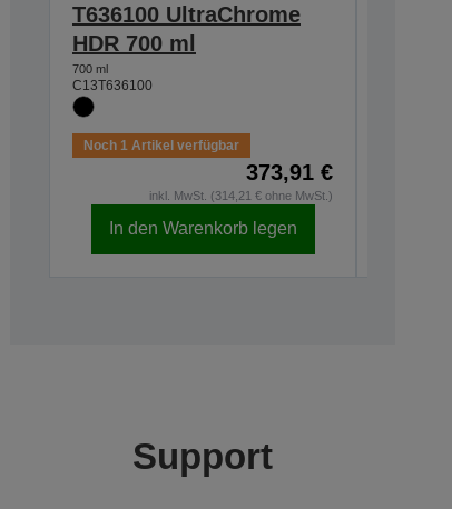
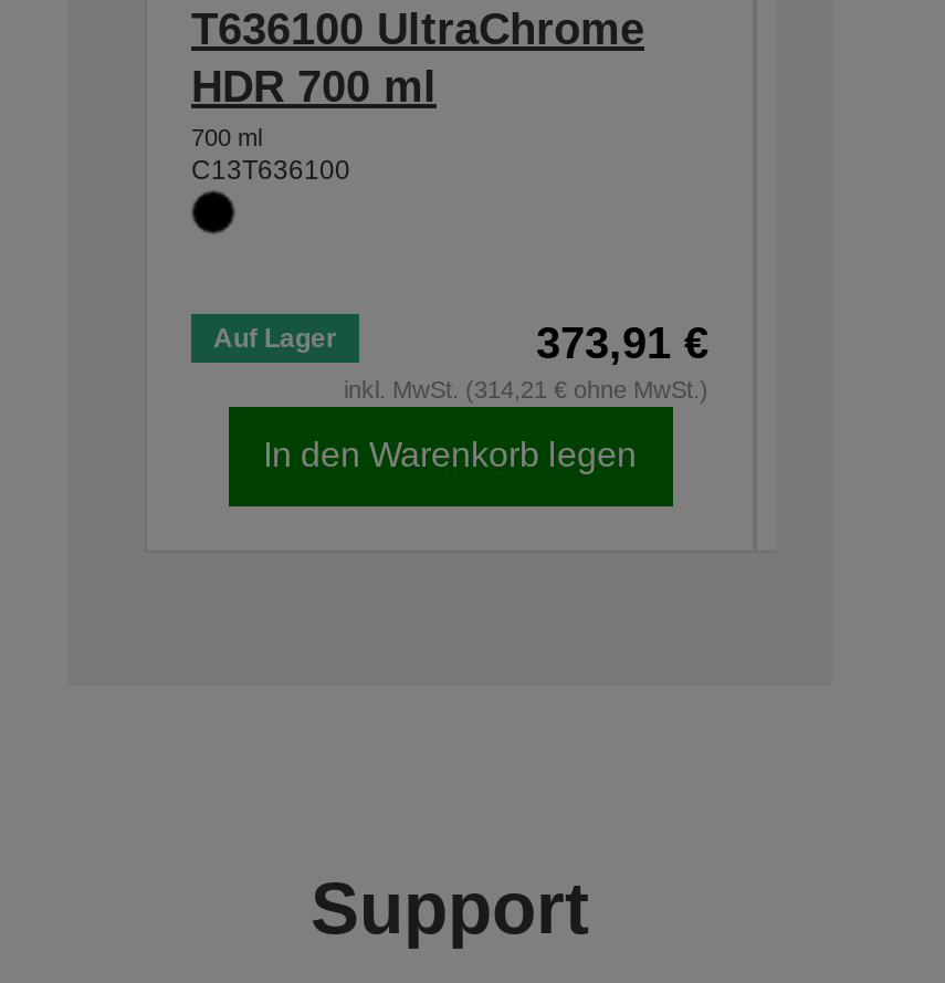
- Noch 1 Artikel verfügbar
+ Auf Lager
